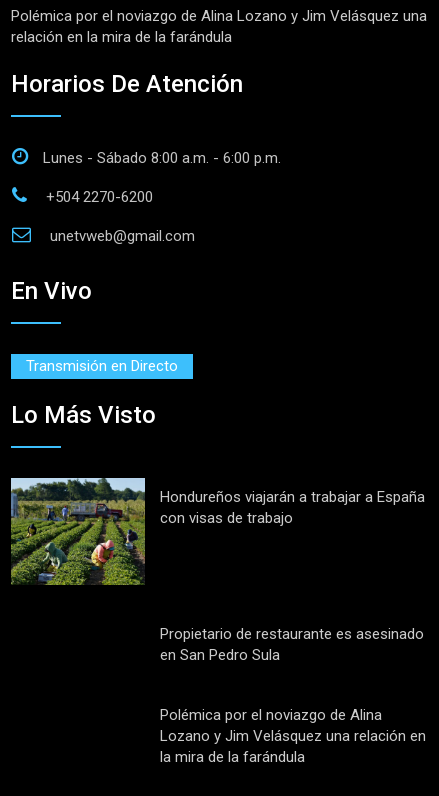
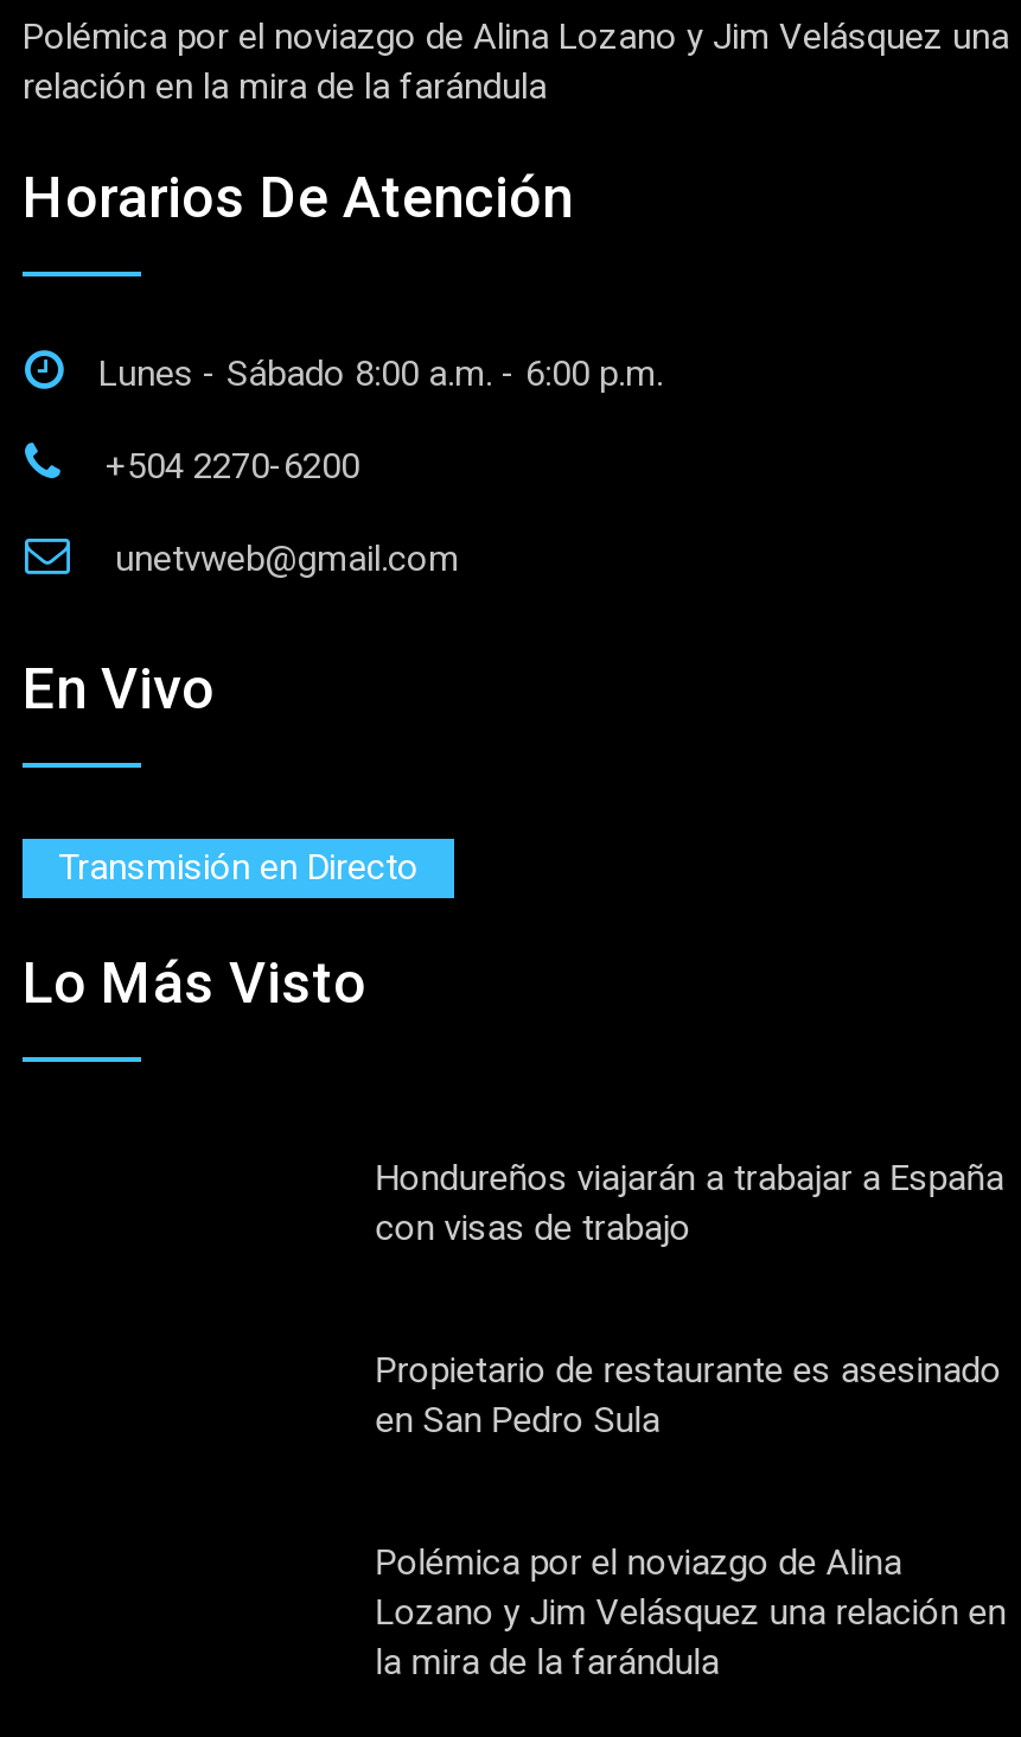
- [image]
